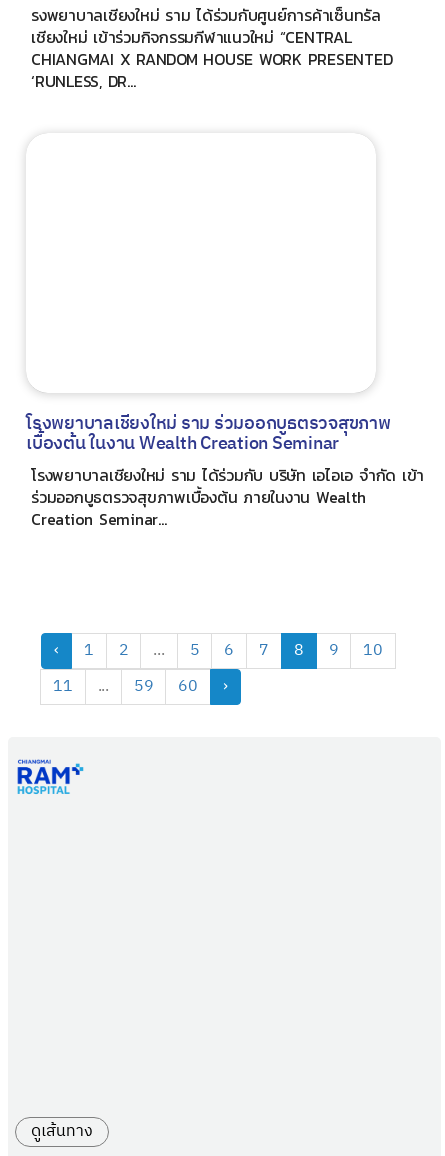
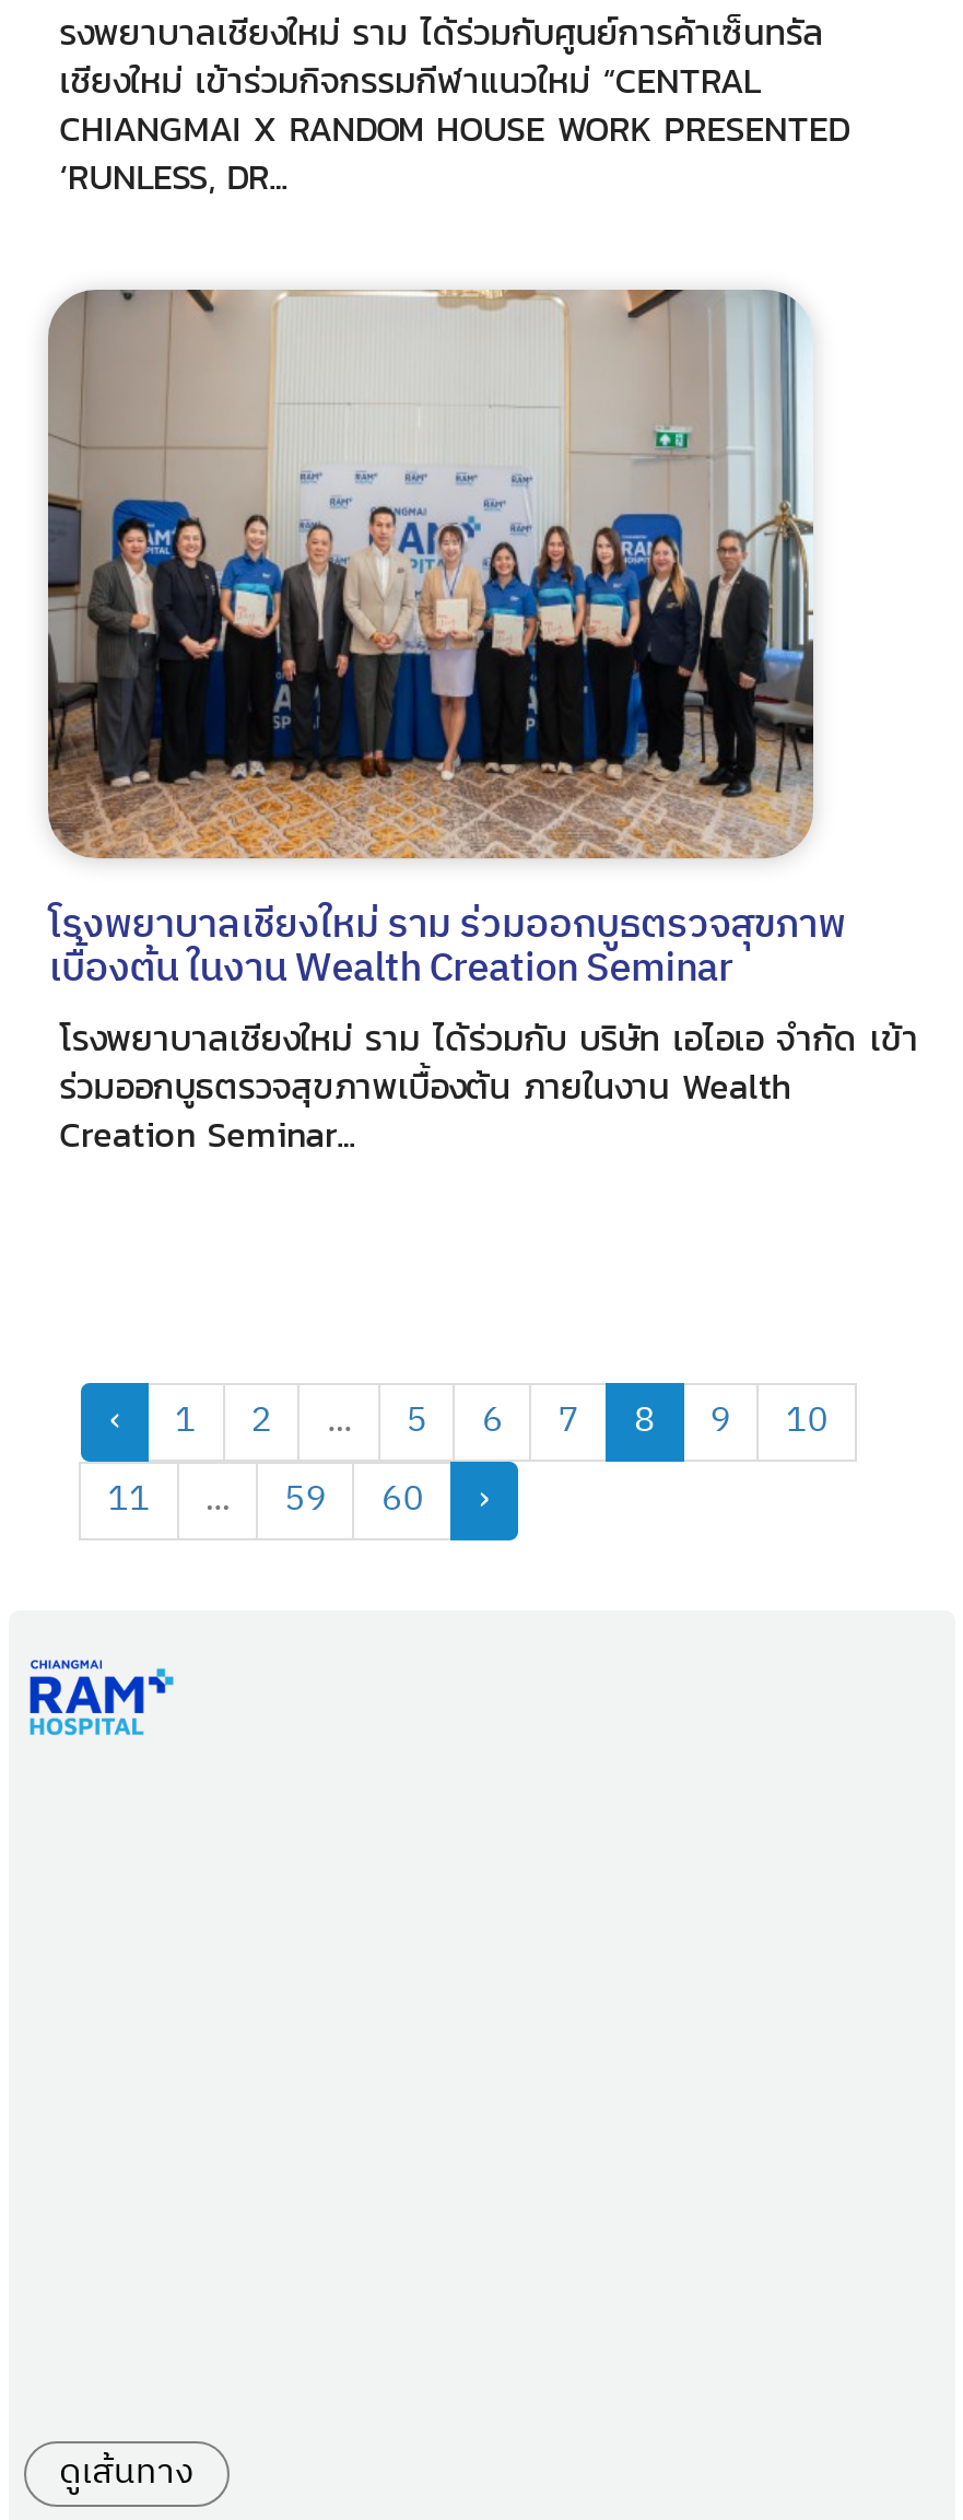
+ [image]
